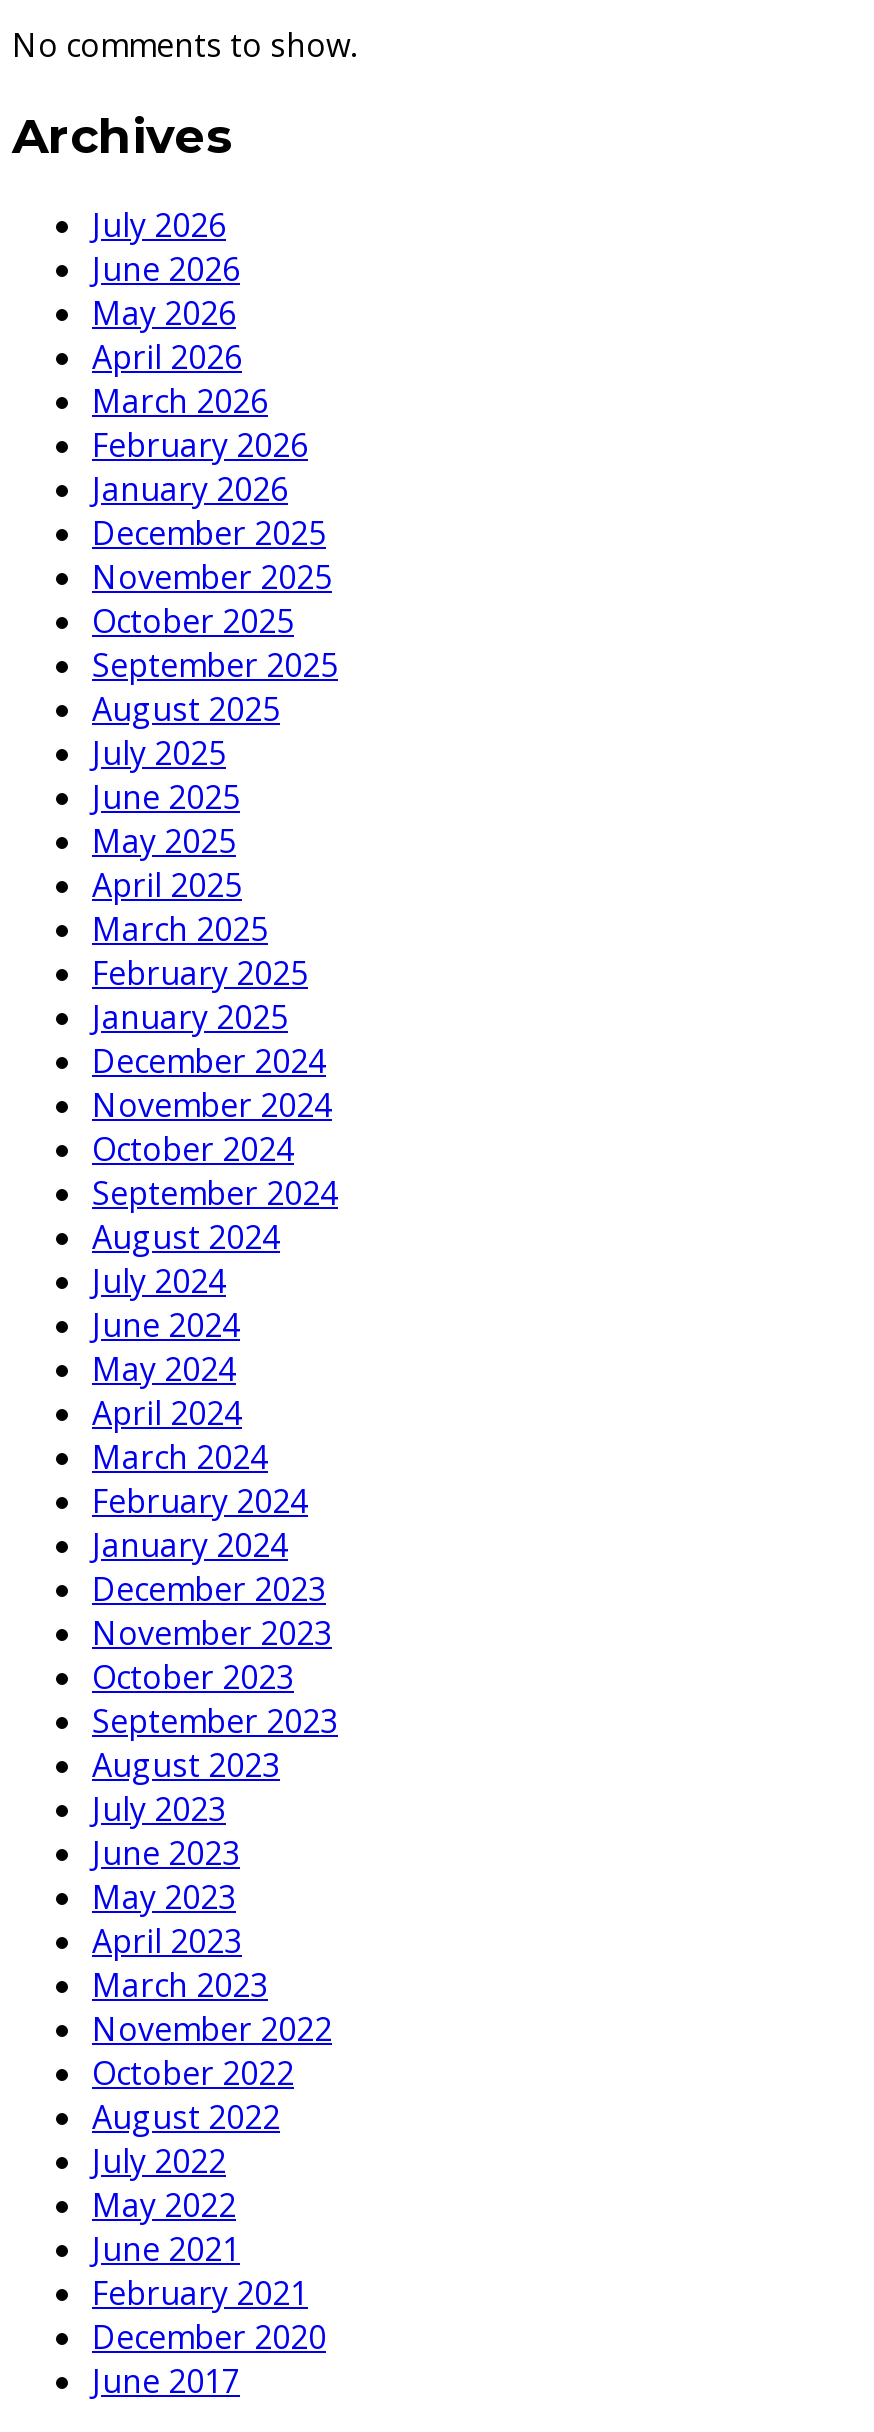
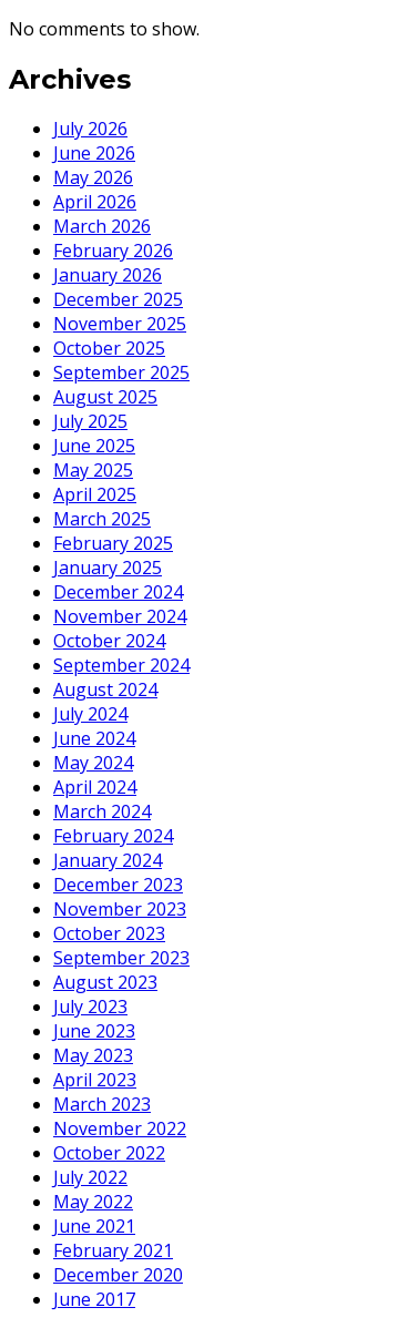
- August 2022
